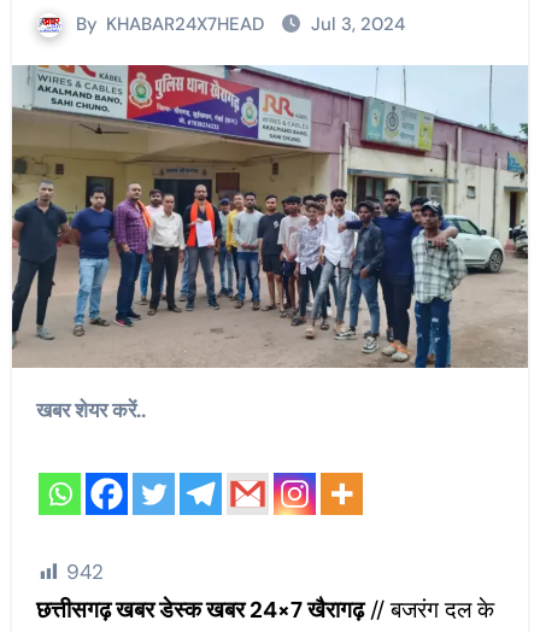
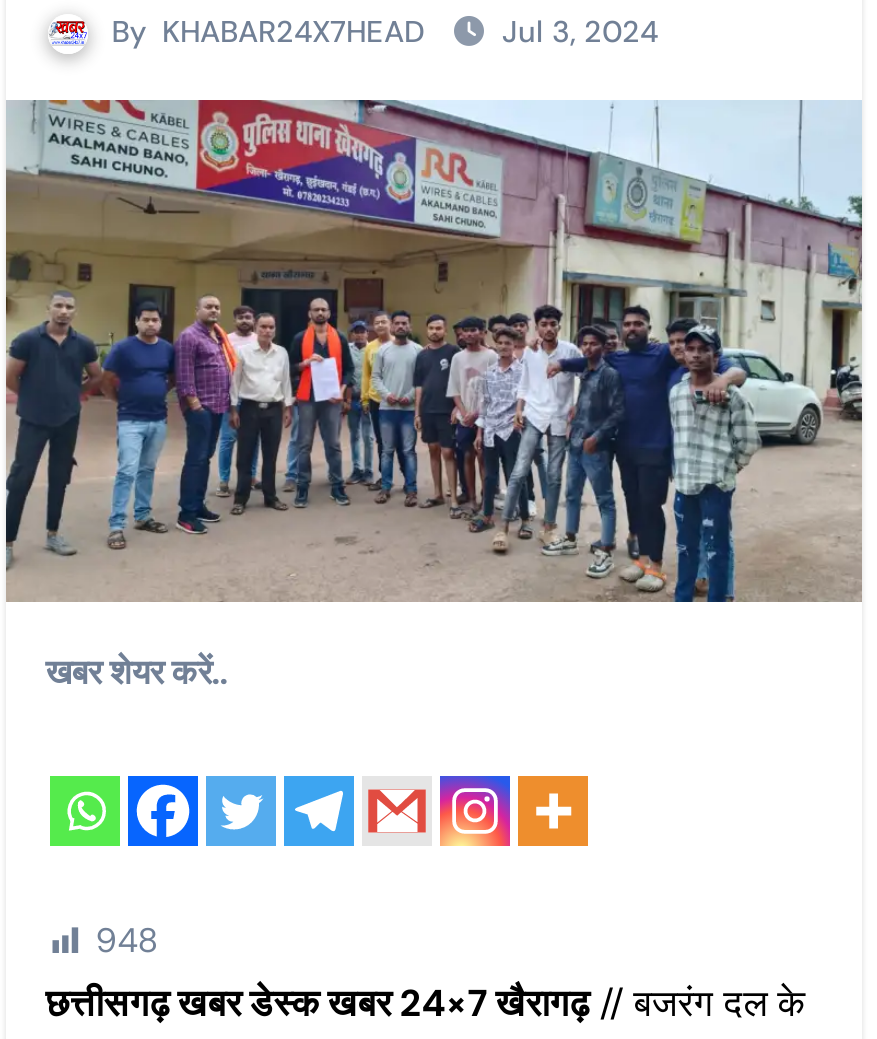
- 942
+ 948
